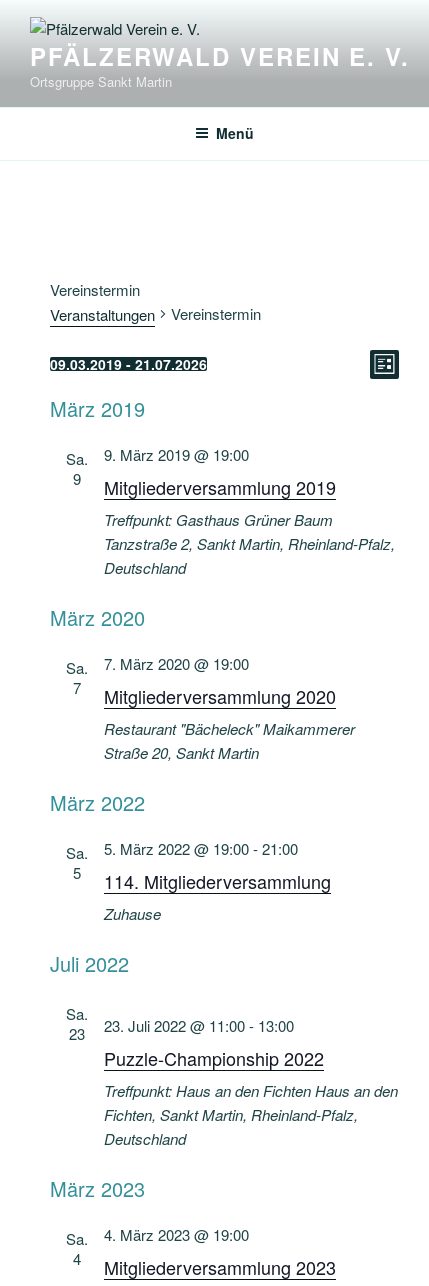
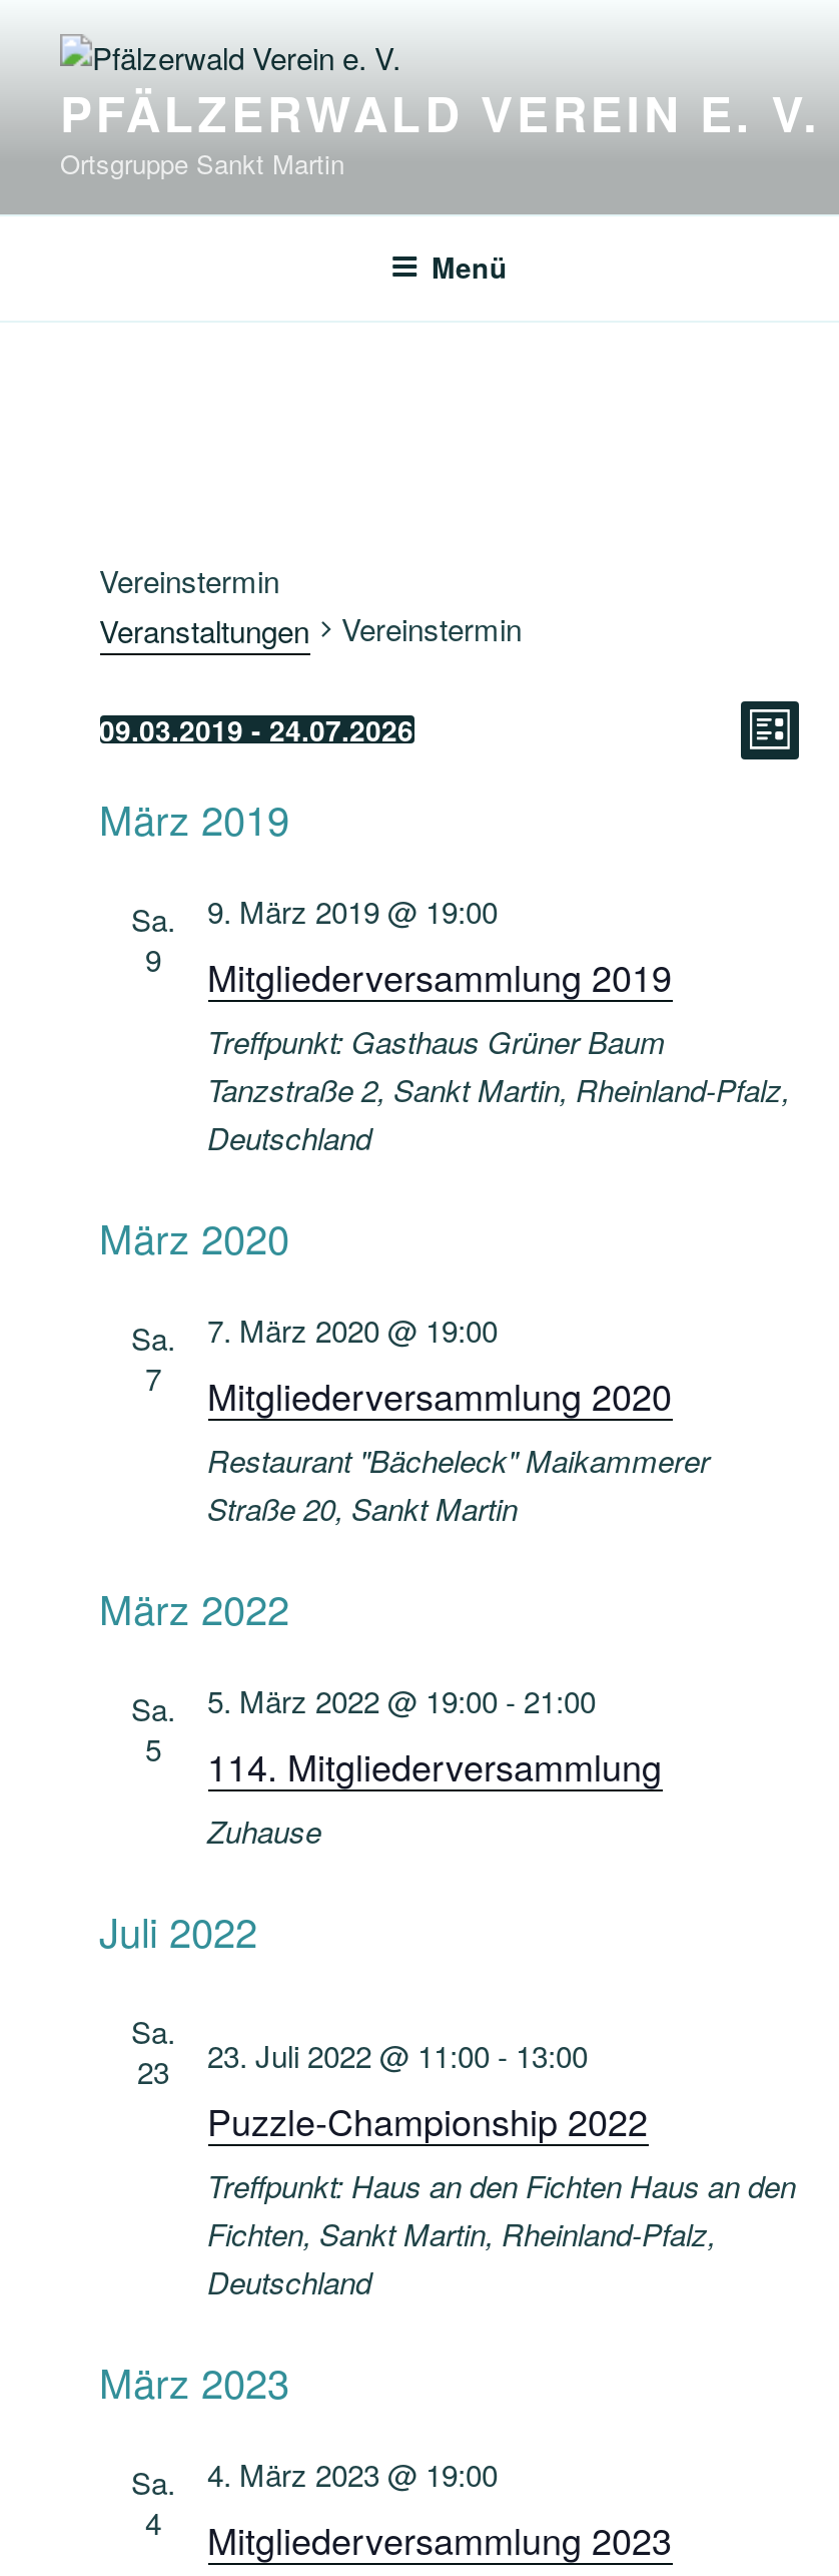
- 09.03.2019-21.07.2026
+ 09.03.2019-24.07.2026
